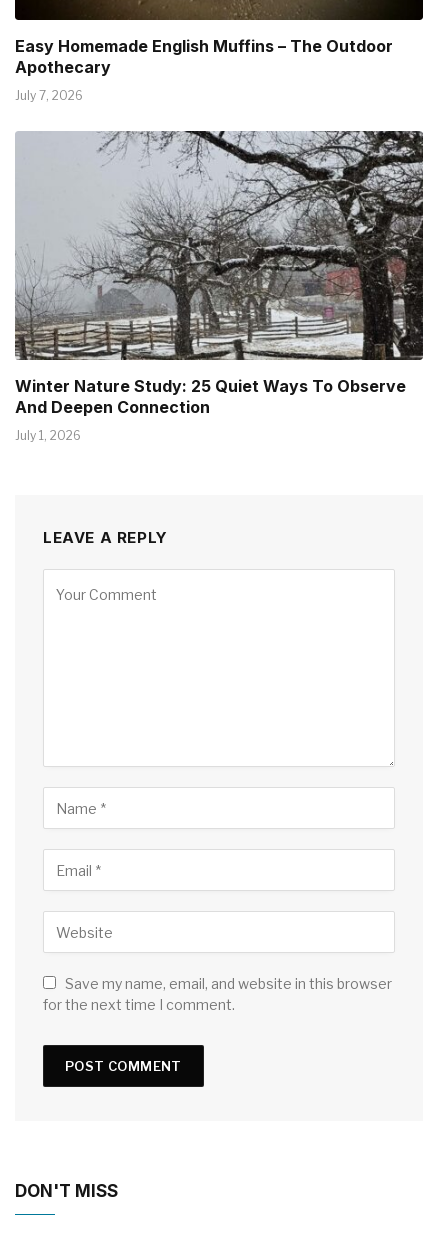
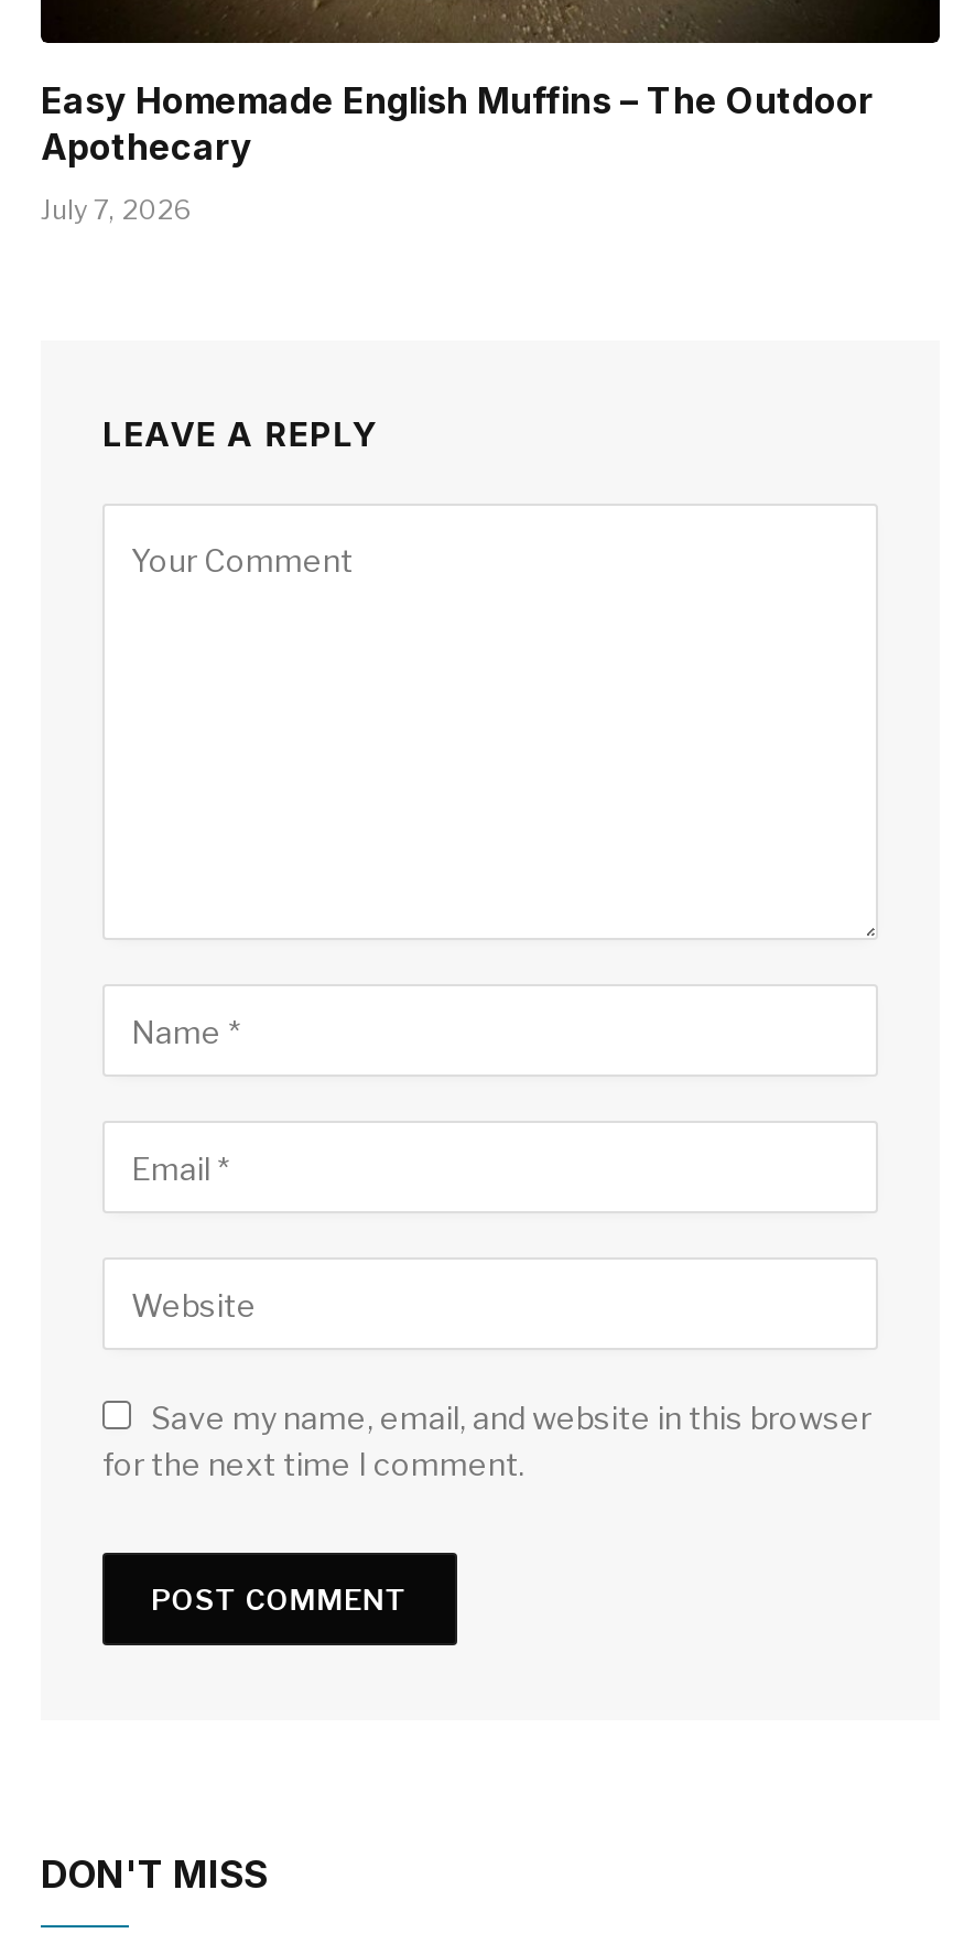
- [image]
- Winter Nature Study: 25 Quiet Ways To Observe
- And Deepen Connection
- July 1, 2026
